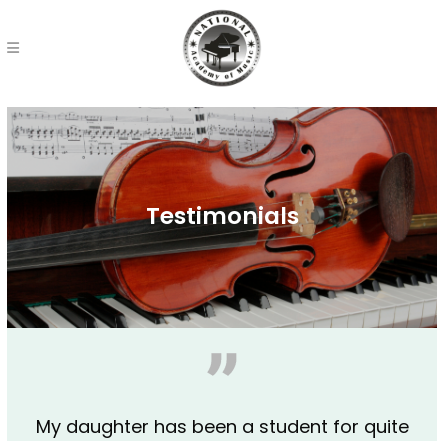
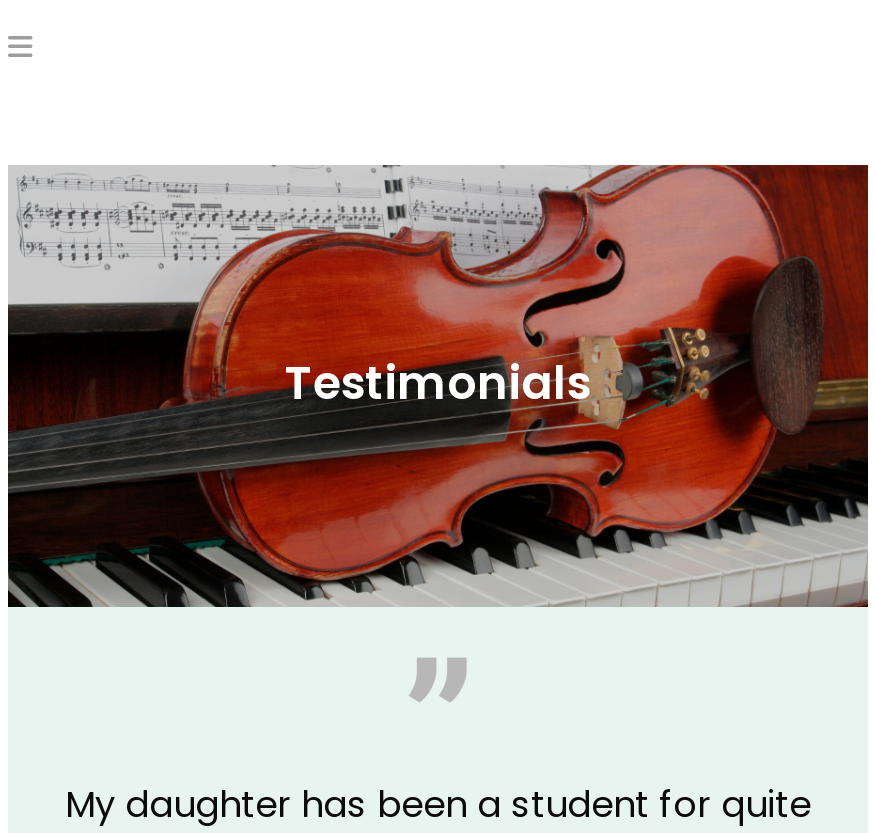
- [image]
